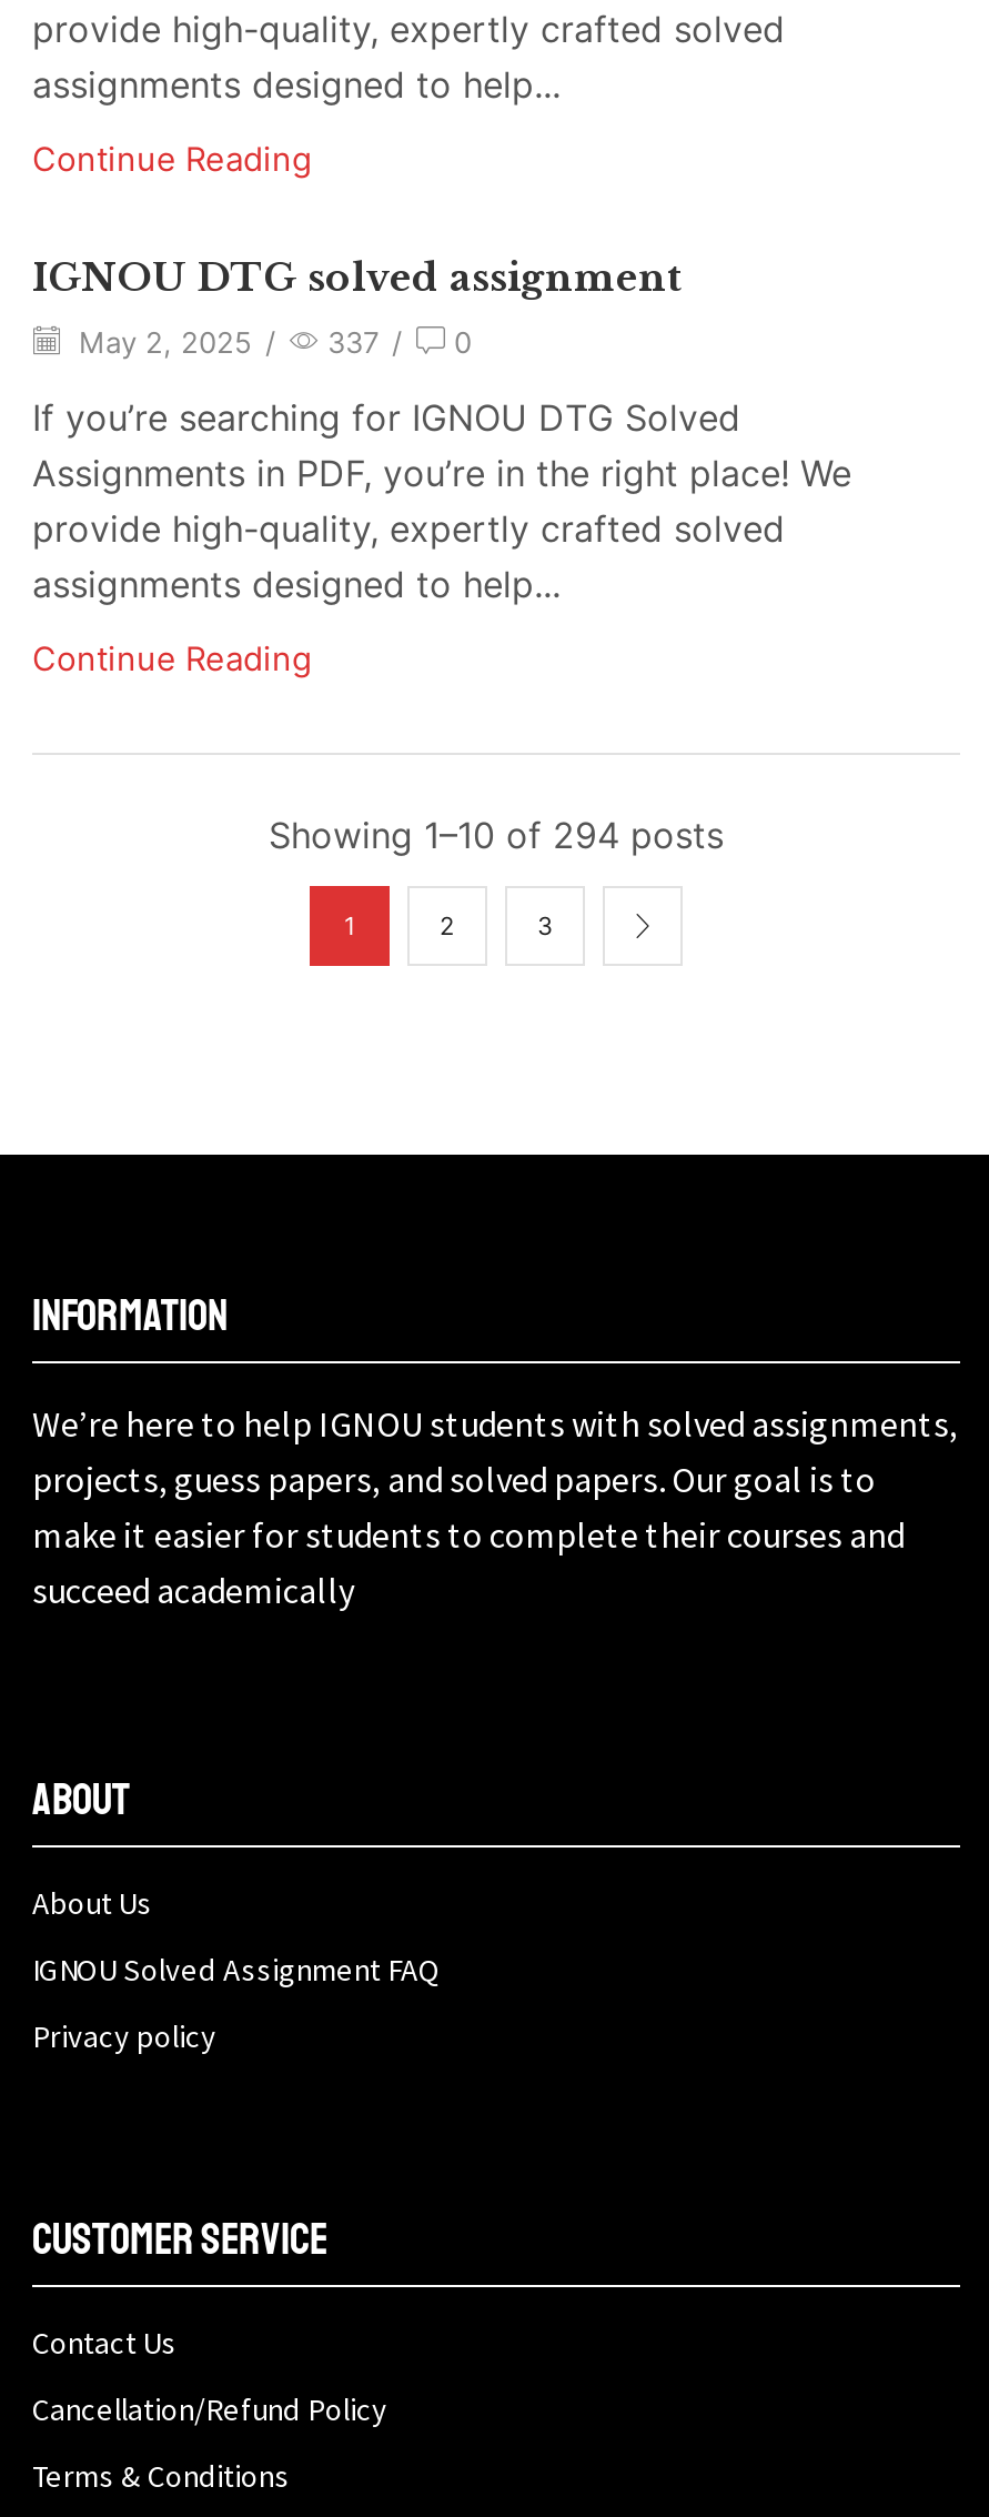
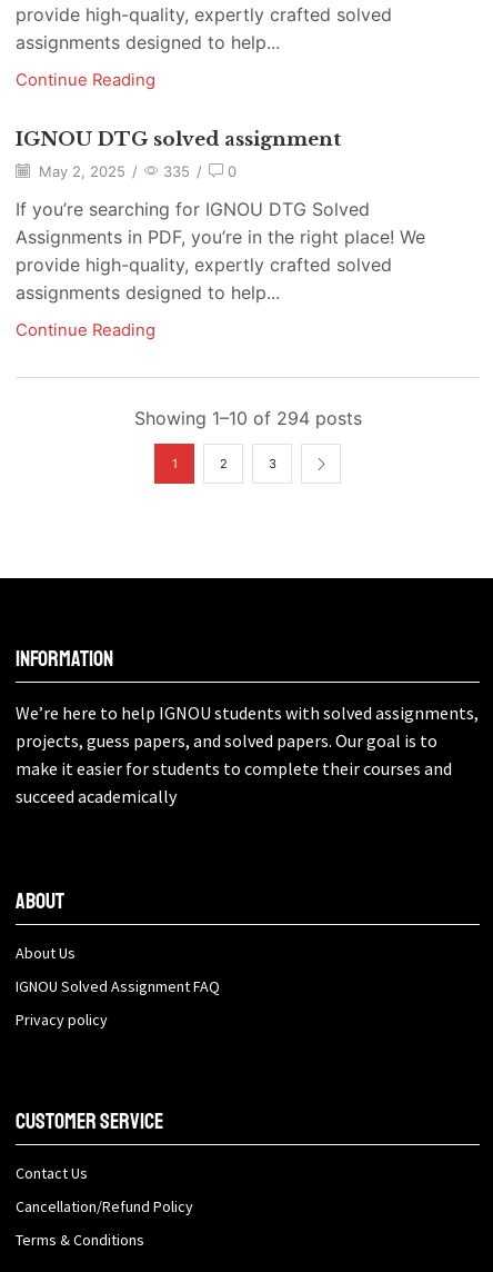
- May 2, 2025 / 337 / 0
+ May 2, 2025 / 335 / 0
